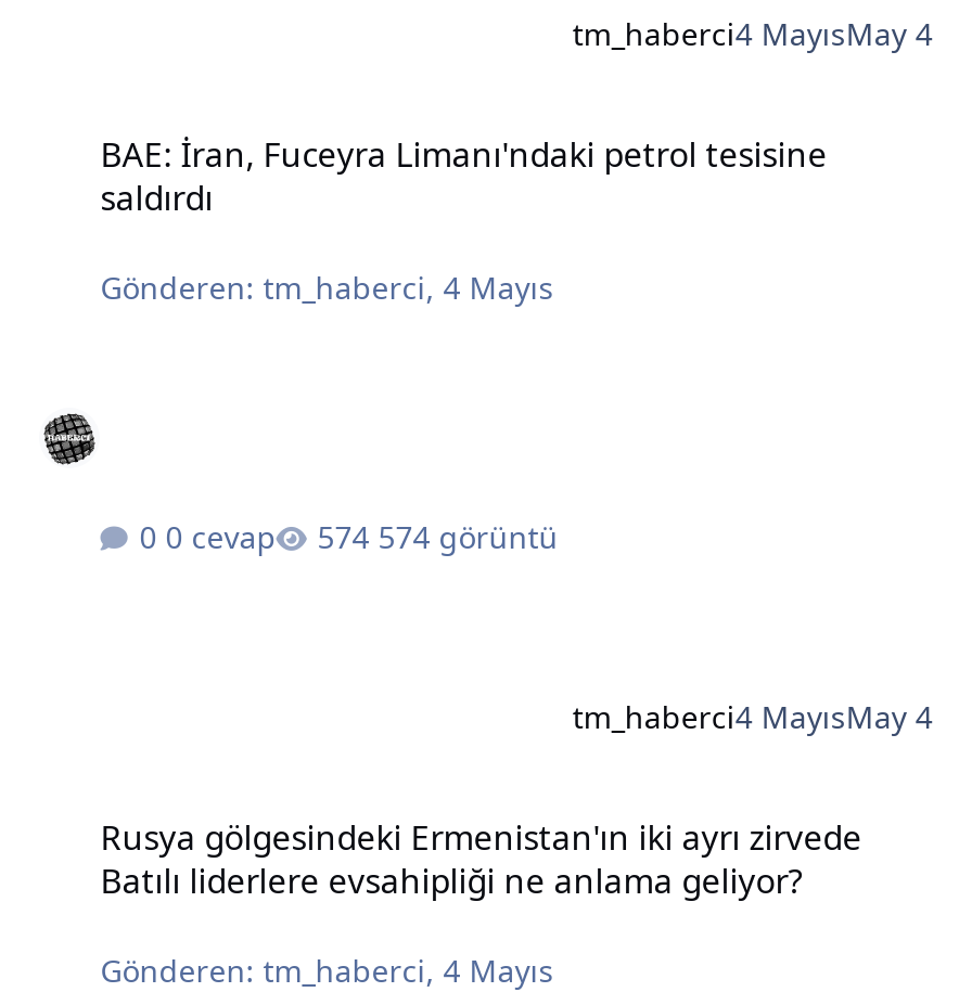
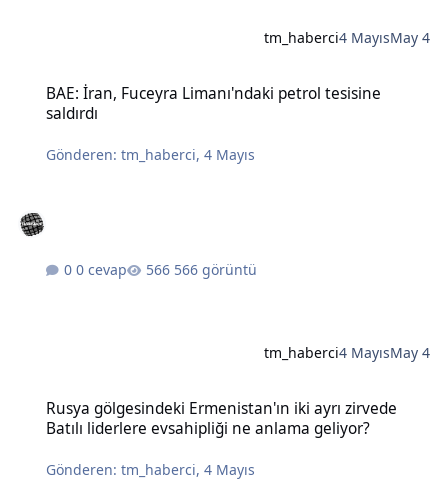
- 574 görüntü
+ 566 görüntü
